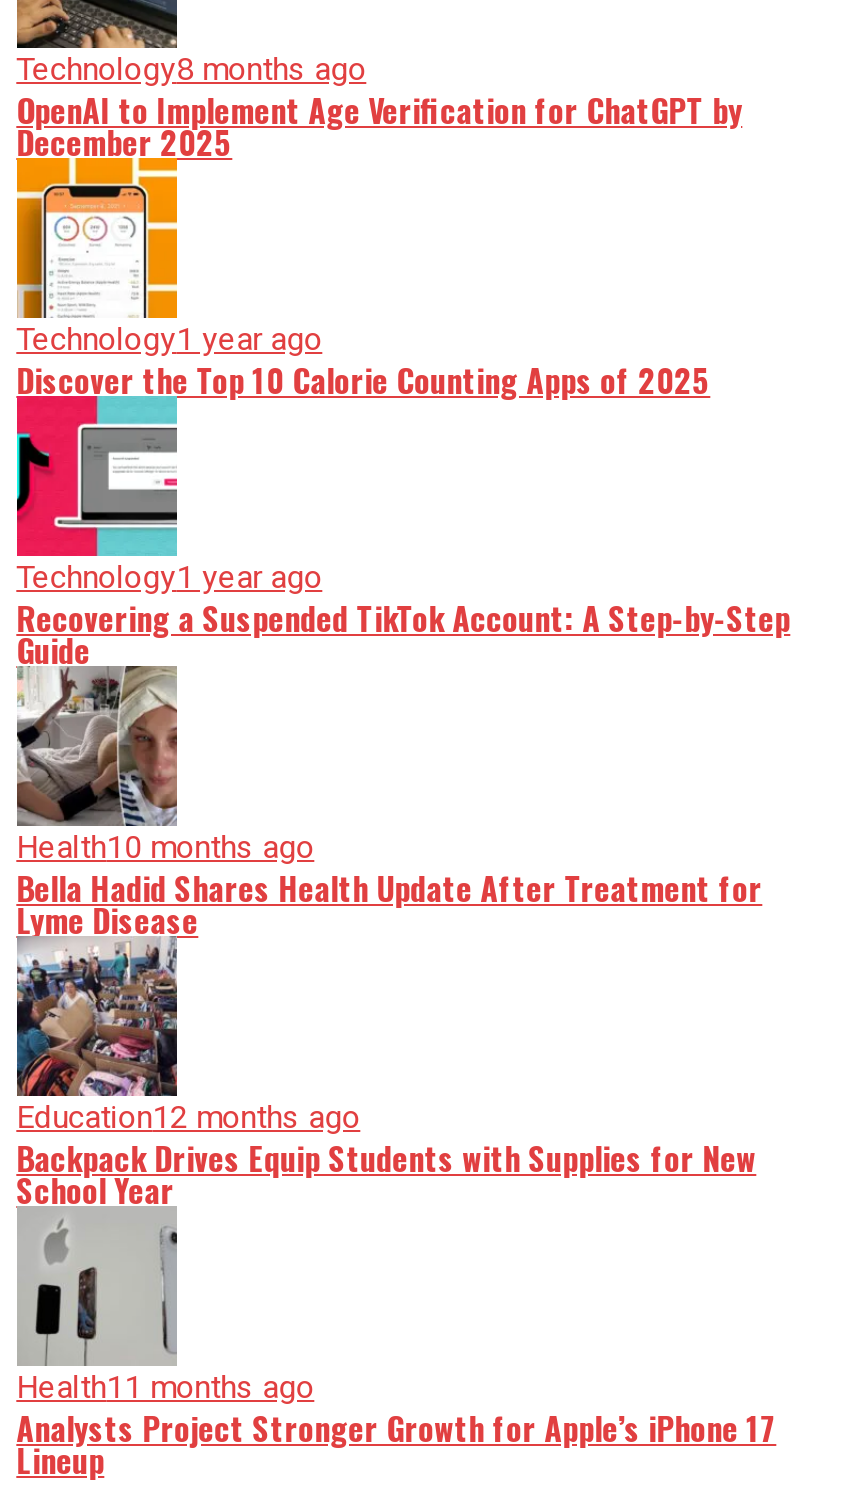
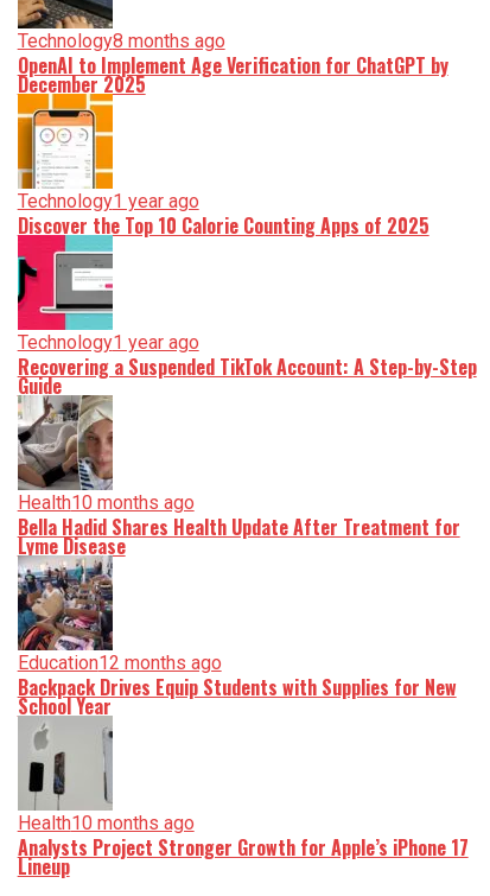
- Health11 months ago
+ Health10 months ago
